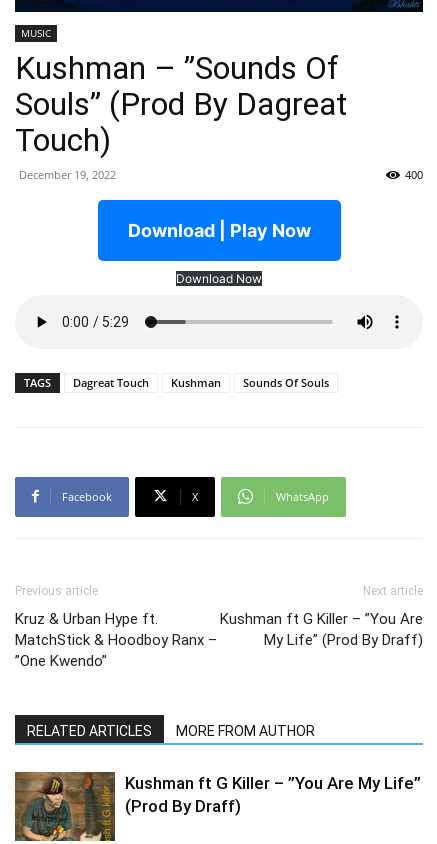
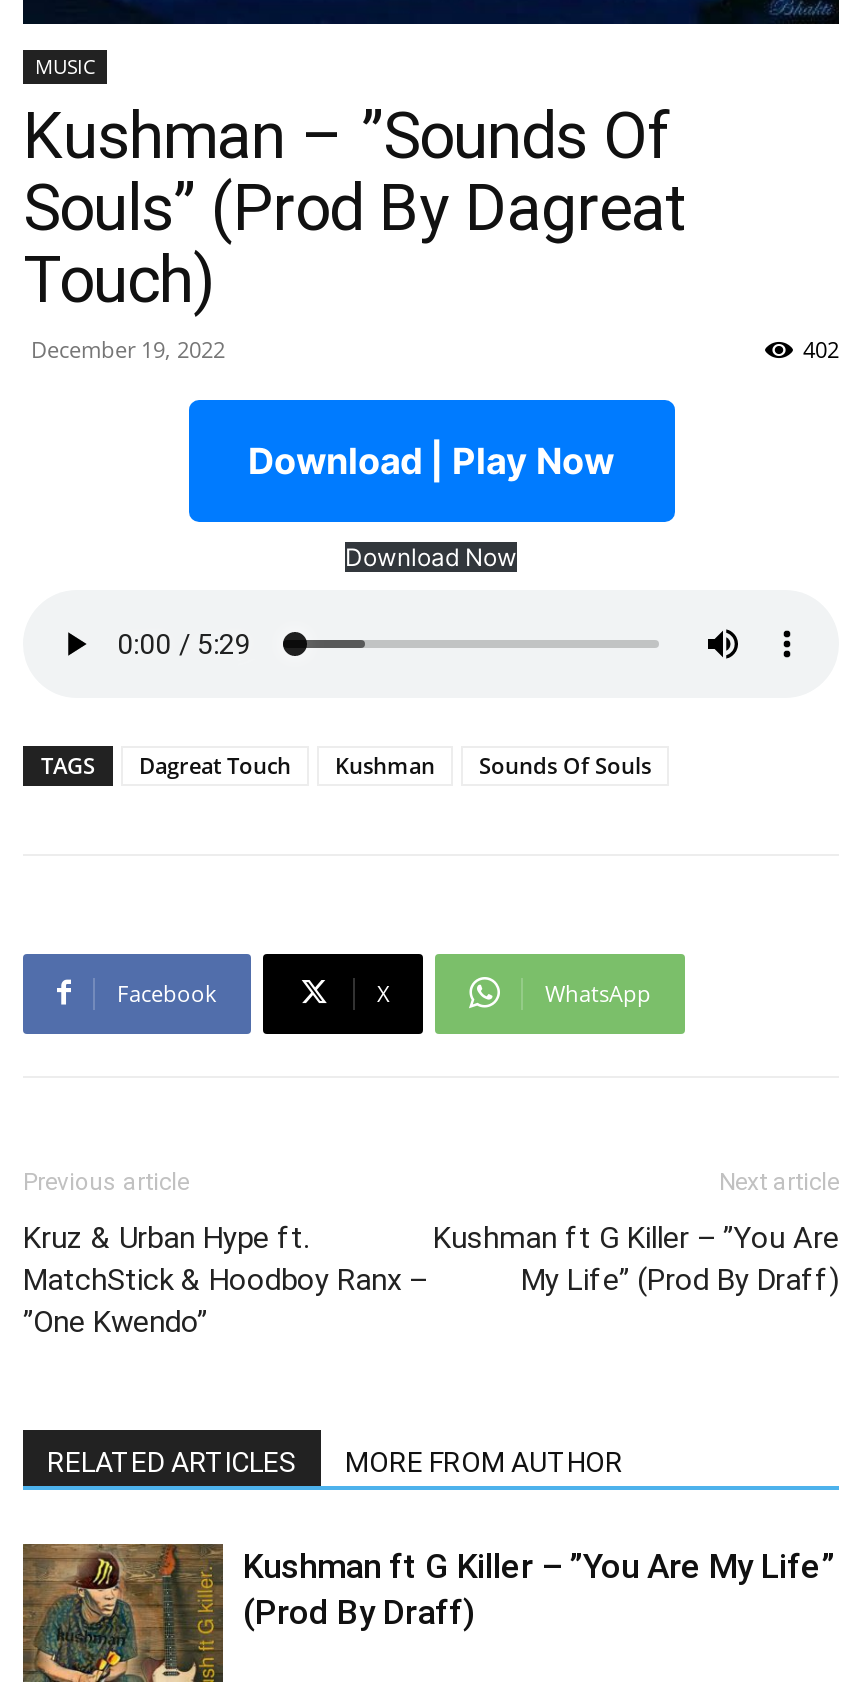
- 400
+ 402
